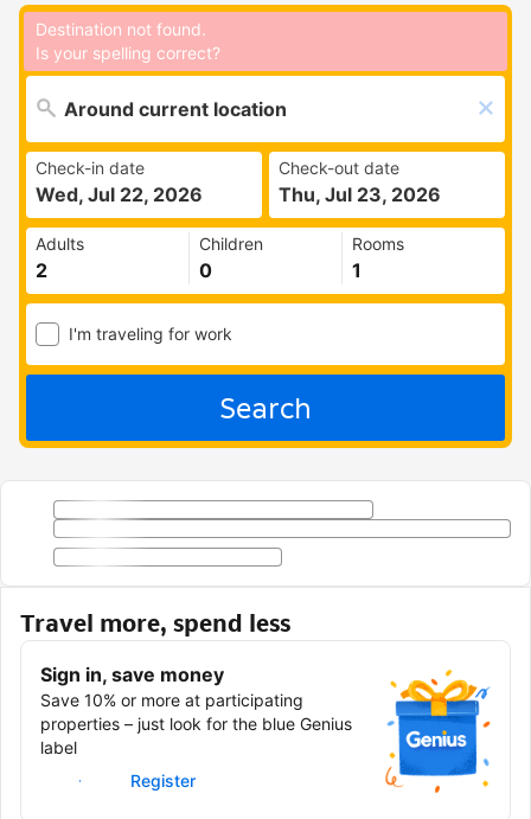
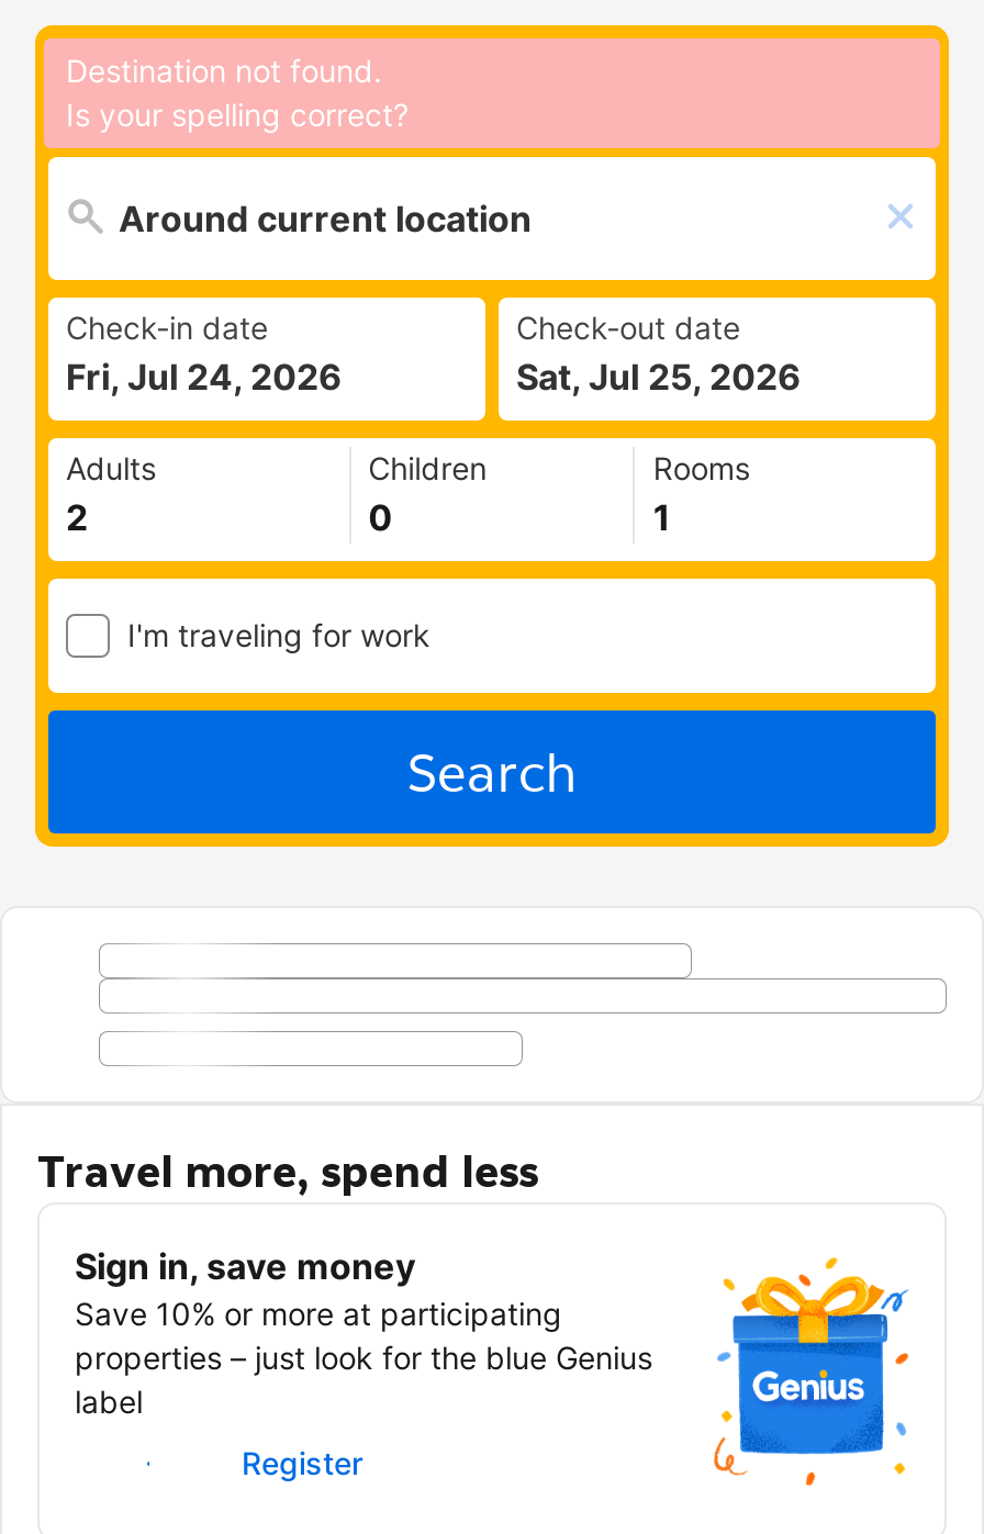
- Wed, Jul 22, 2026
+ Fri, Jul 24, 2026

- Thu, Jul 23, 2026
+ Sat, Jul 25, 2026
